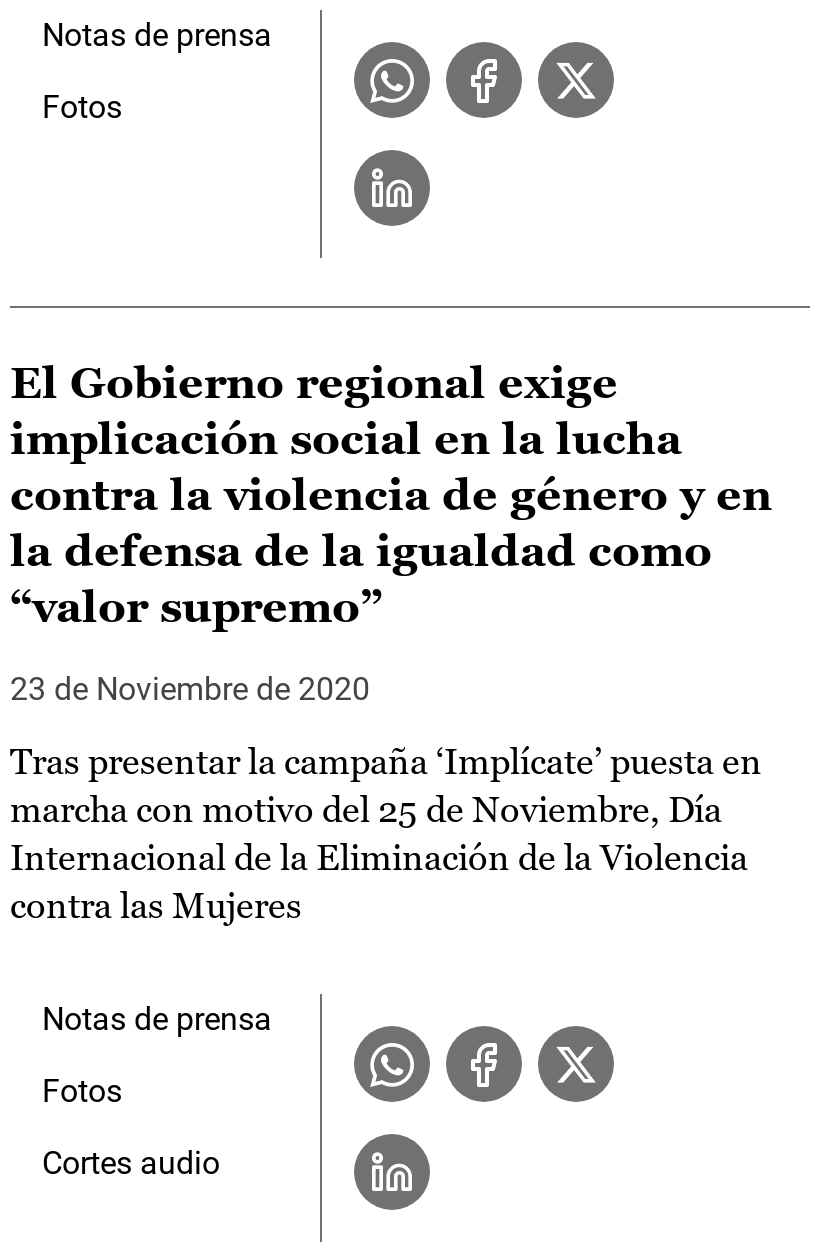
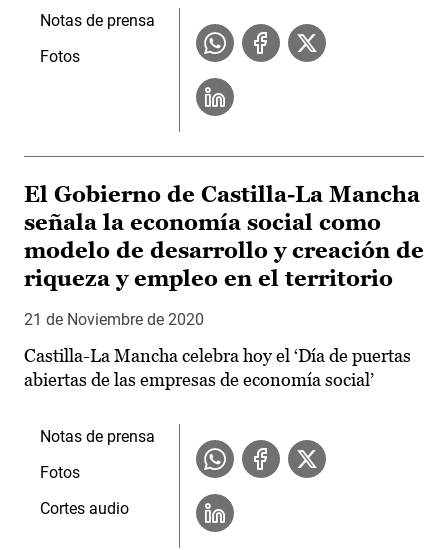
- El Gobierno regional exige
- implicación social en la lucha
- contra la violencia de género y en
- la defensa de la igualdad como
- “valor supremo”
+ El Gobierno de Castilla-La Mancha
+ señala la economía social como
+ modelo de desarrollo y creación de
+ riqueza y empleo en el territorio

- 23 de Noviembre de 2020
+ 21 de Noviembre de 2020

- Tras presentar la campaña ‘Implícate’ puesta en
- marcha con motivo del 25 de Noviembre, Día
- Internacional de la Eliminación de la Violencia
- contra las Mujeres
+ Castilla-La Mancha celebra hoy el ‘Día de puertas
+ abiertas de las empresas de economía social’
